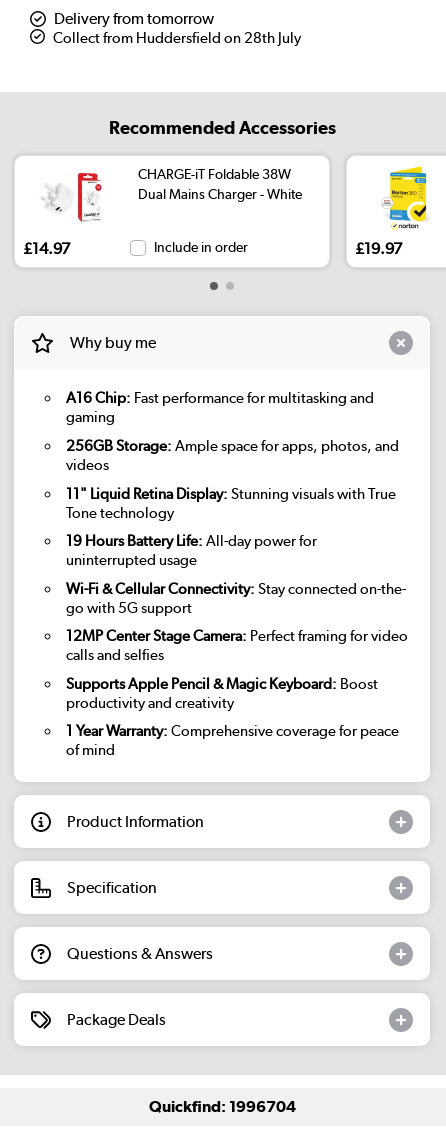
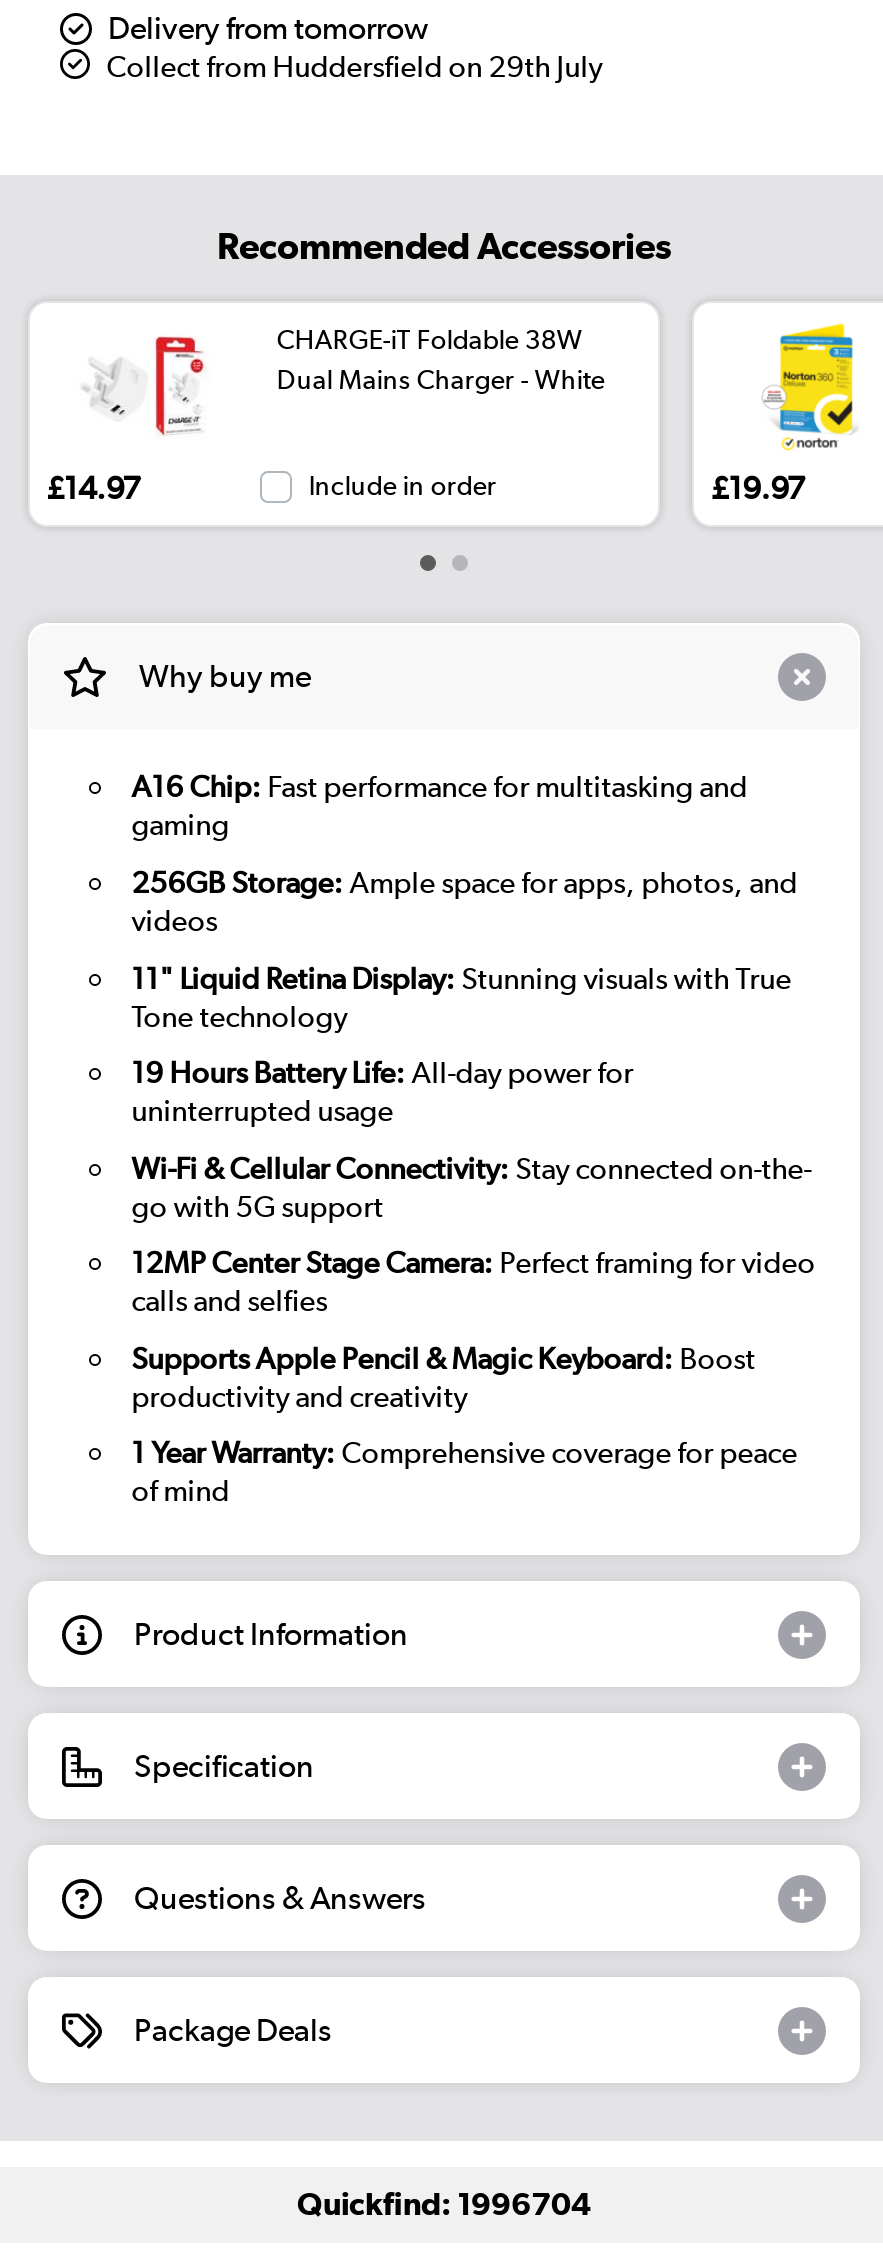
- Collect from Huddersfield on 28th July
+ Collect from Huddersfield on 29th July
